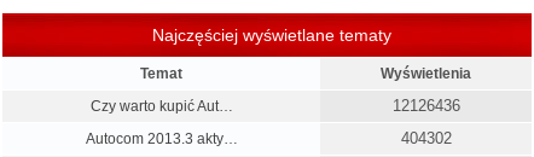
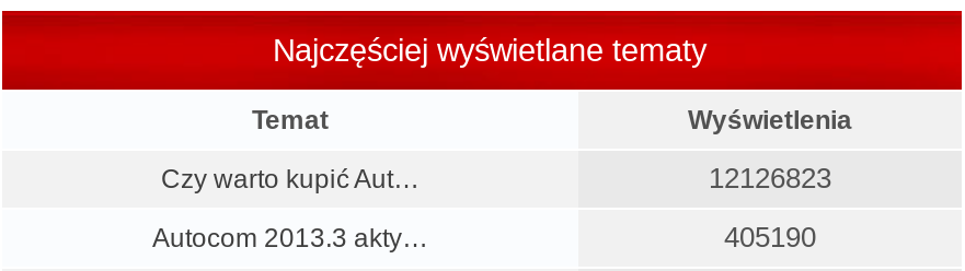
- 12126436
+ 12126823

- 404302
+ 405190
